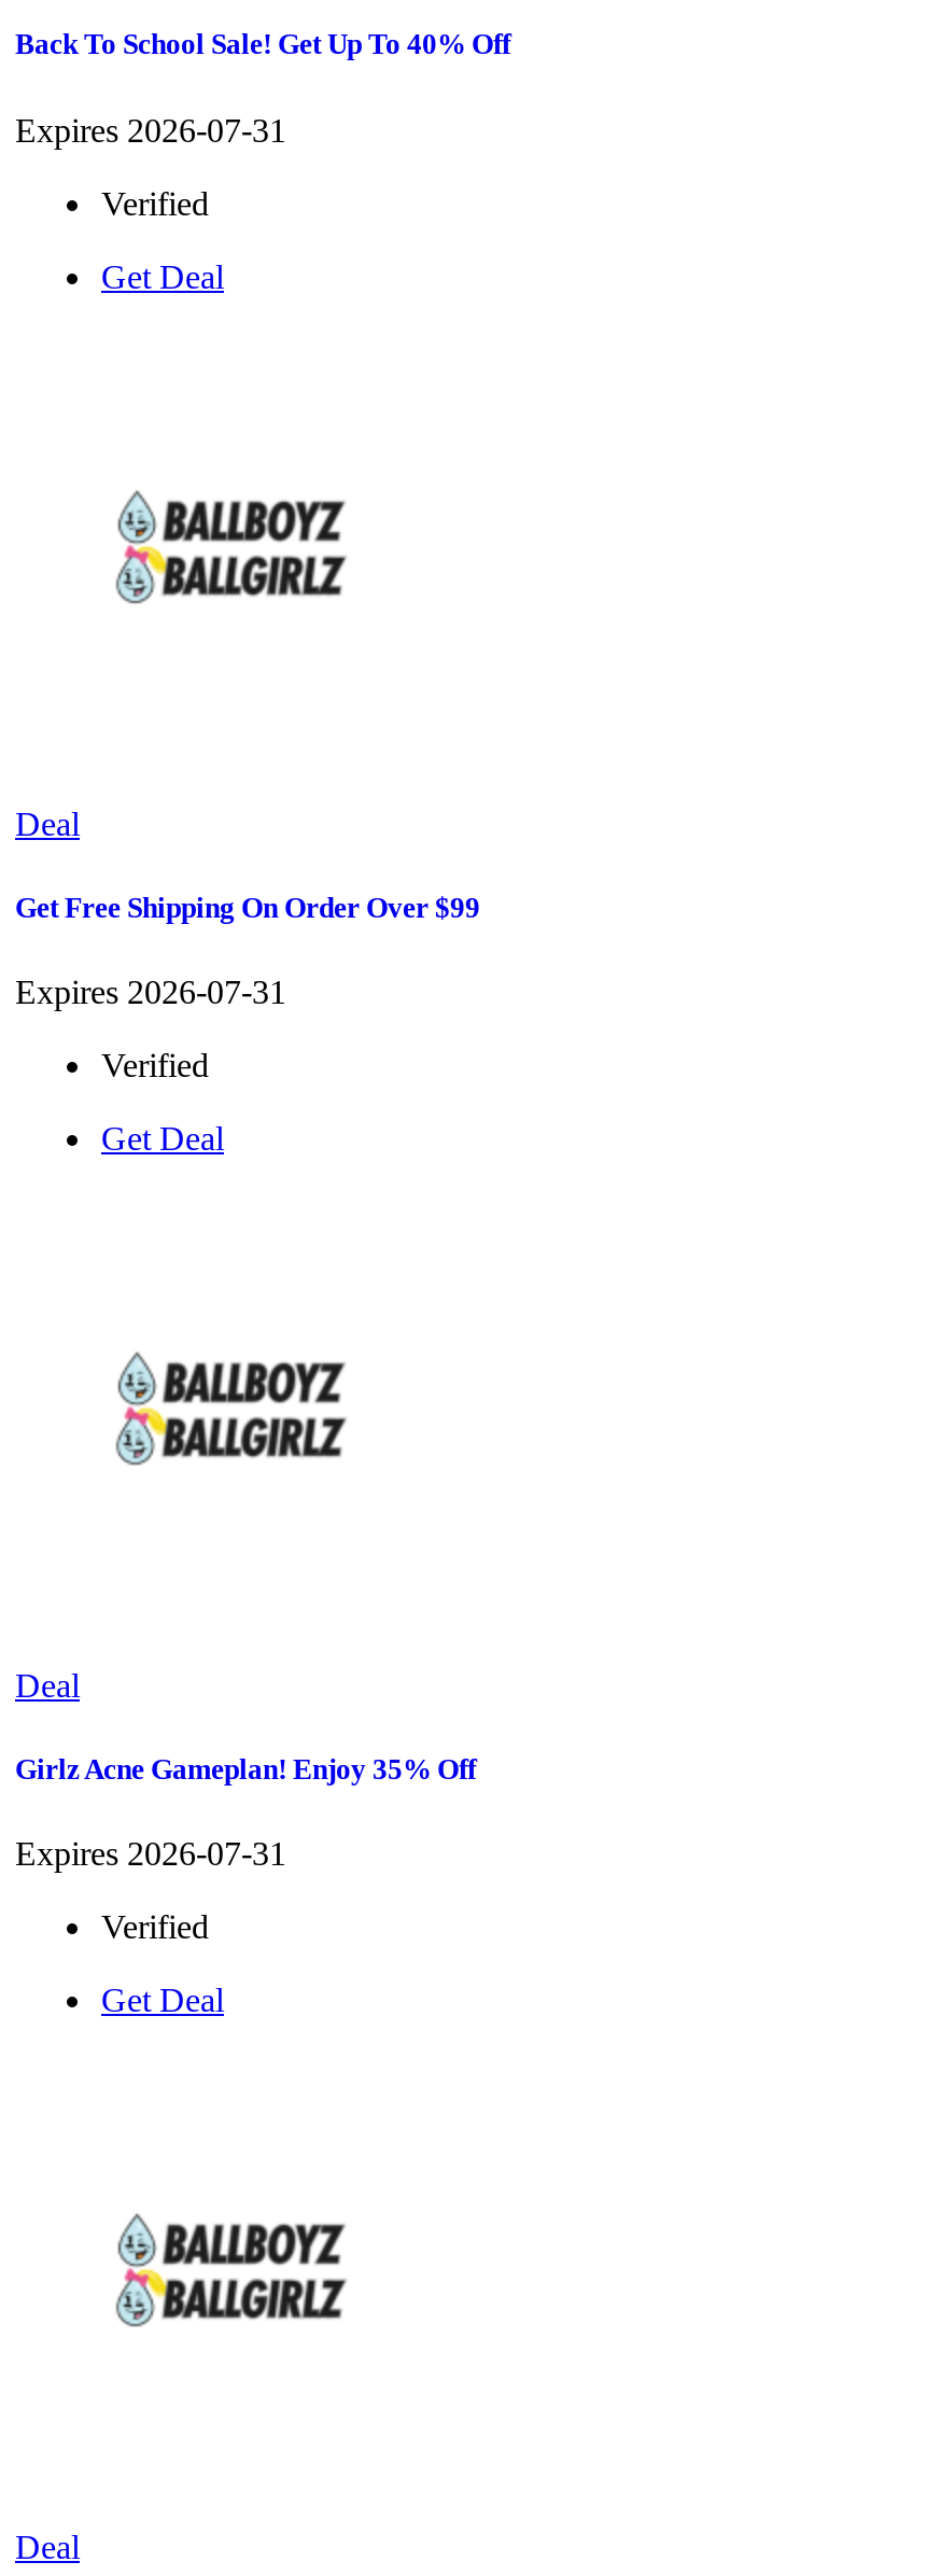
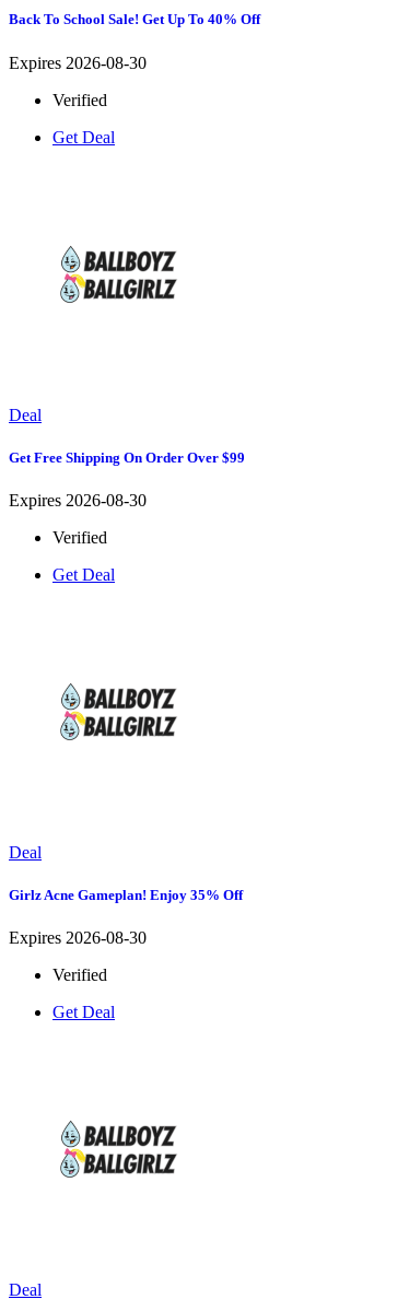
- Expires 2026-07-31
+ Expires 2026-08-30

- Expires 2026-07-31
+ Expires 2026-08-30

- Expires 2026-07-31
+ Expires 2026-08-30
